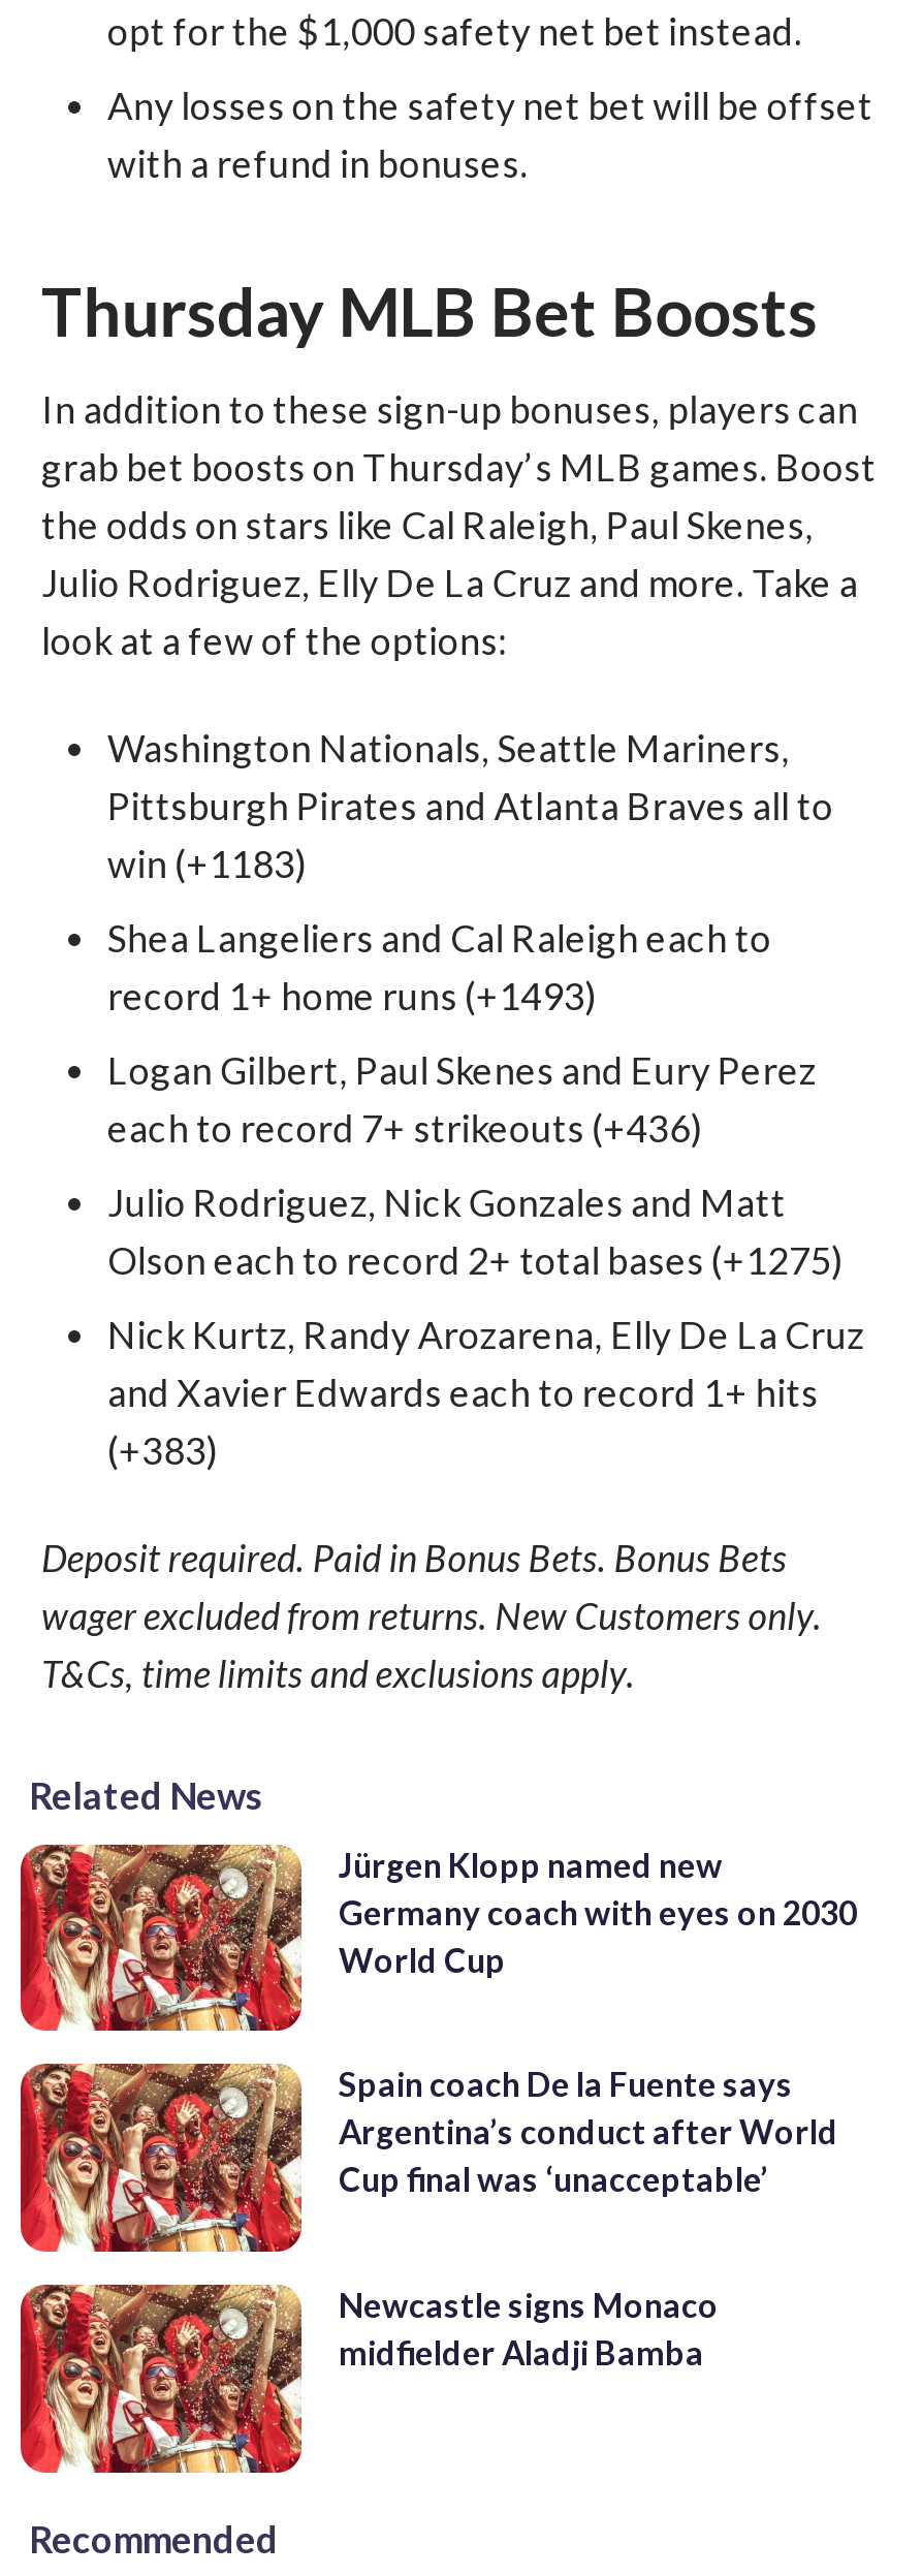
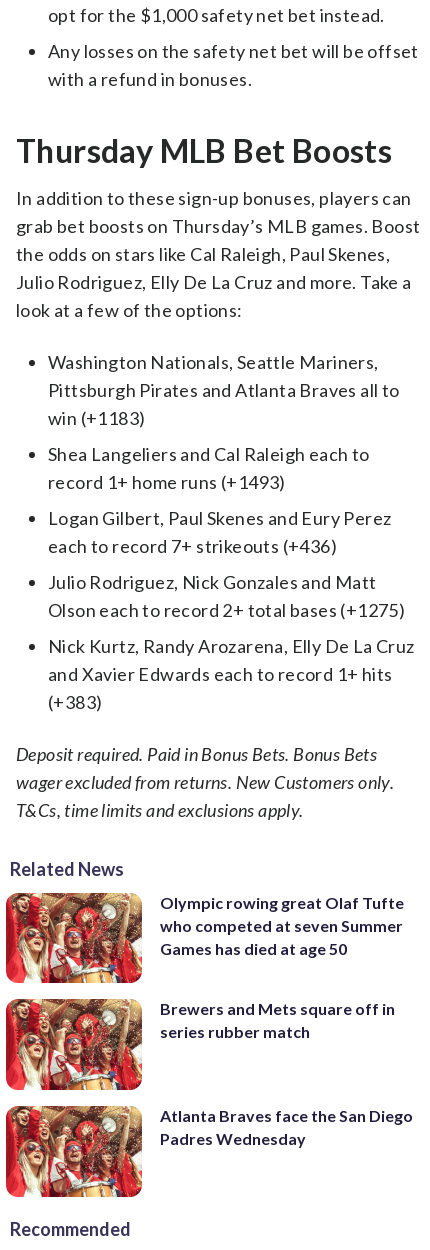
- Jürgen Klopp named new
- Germany coach with eyes on 2030
- World Cup
+ Olympic rowing great Olaf Tufte
+ who competed at seven Summer
+ Games has died at age 50

- Spain coach De la Fuente says
- Argentina’s conduct after World
- Cup final was ‘unacceptable’
+ Brewers and Mets square off in
+ series rubber match

- Newcastle signs Monaco
- midfielder Aladji Bamba
+ Atlanta Braves face the San Diego
+ Padres Wednesday
